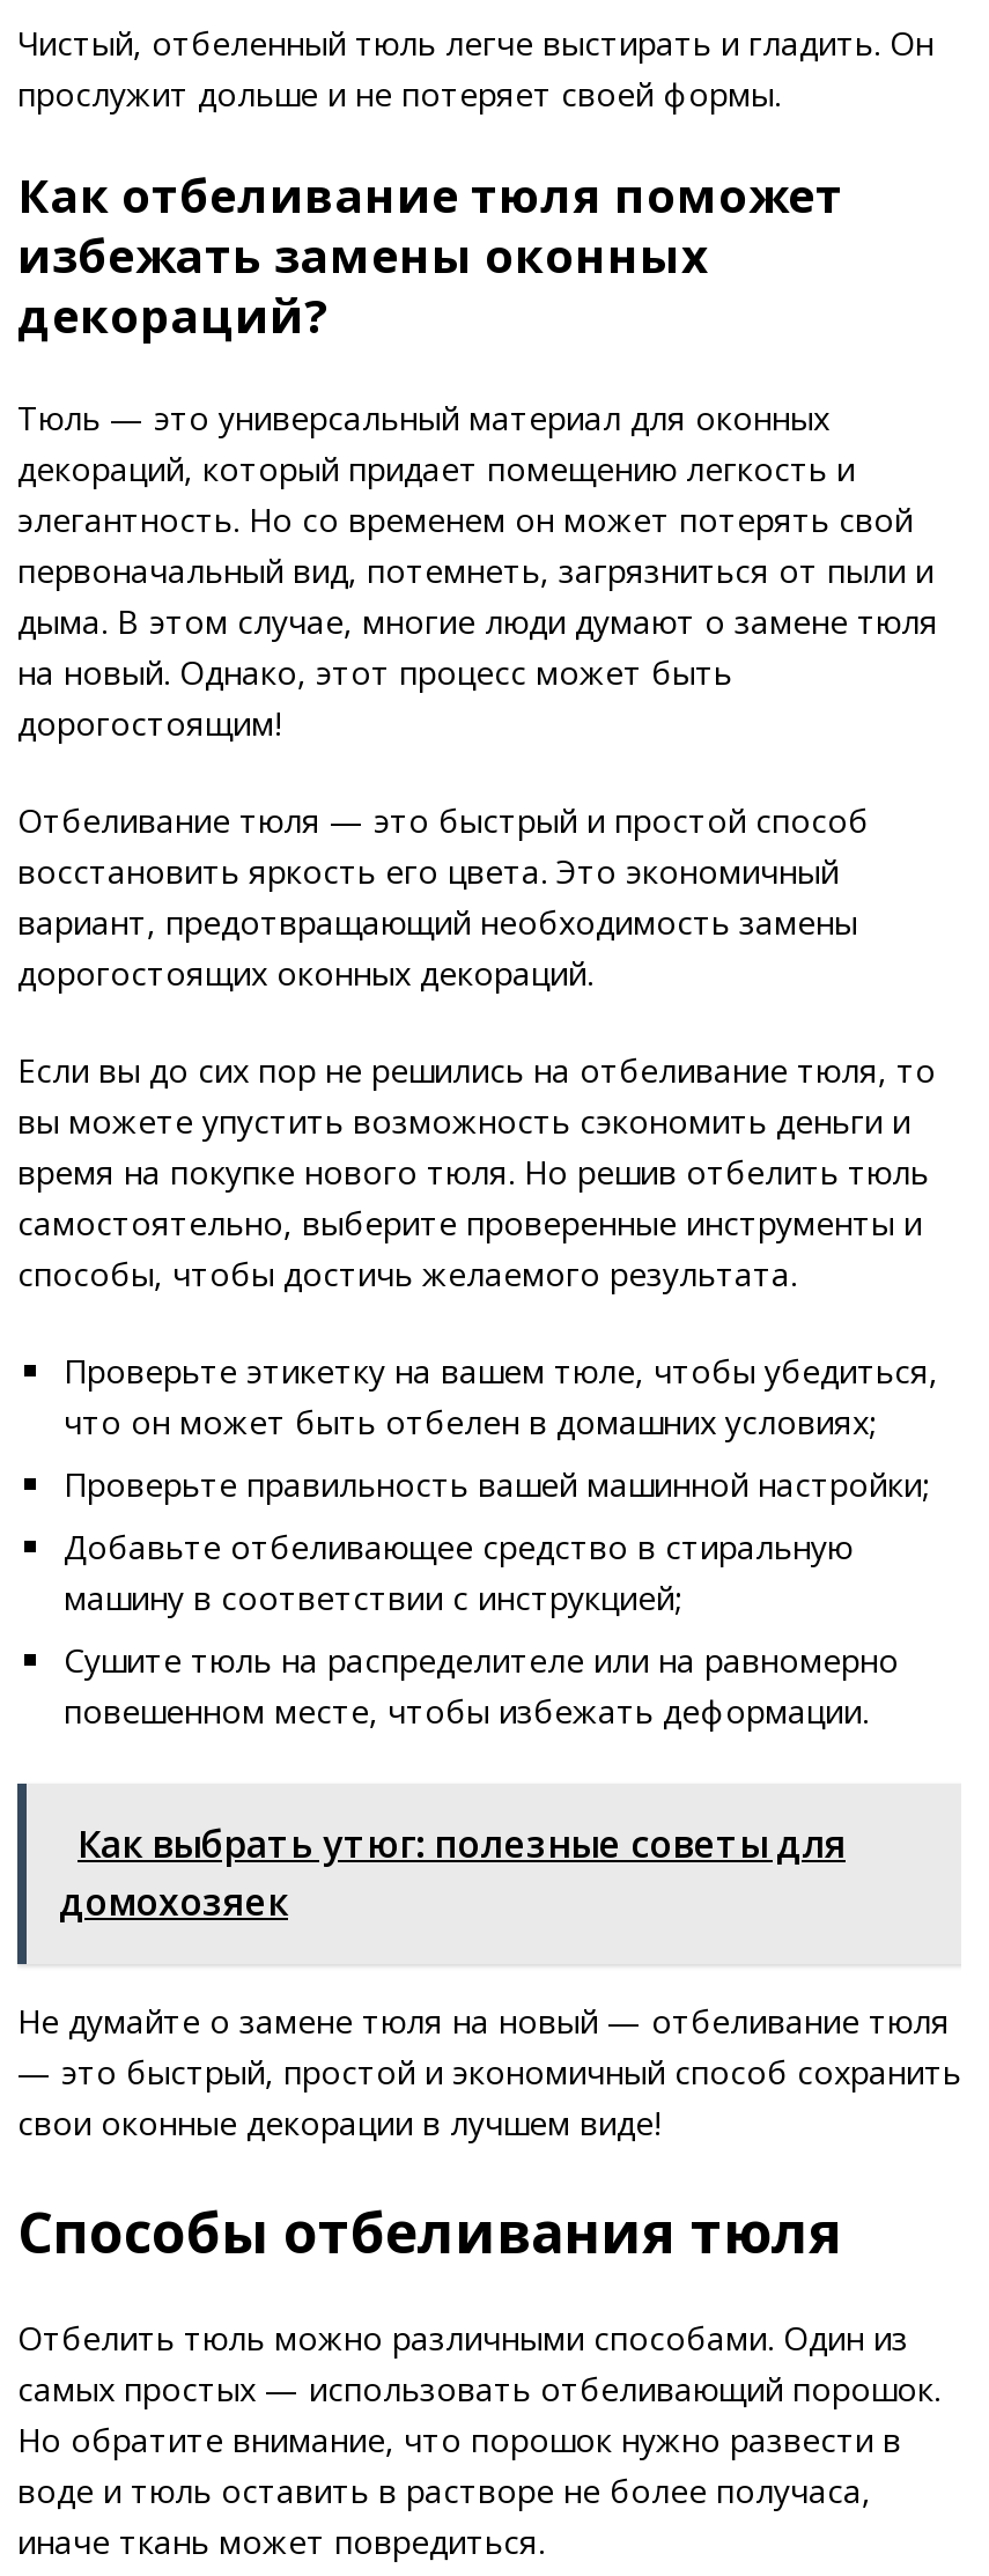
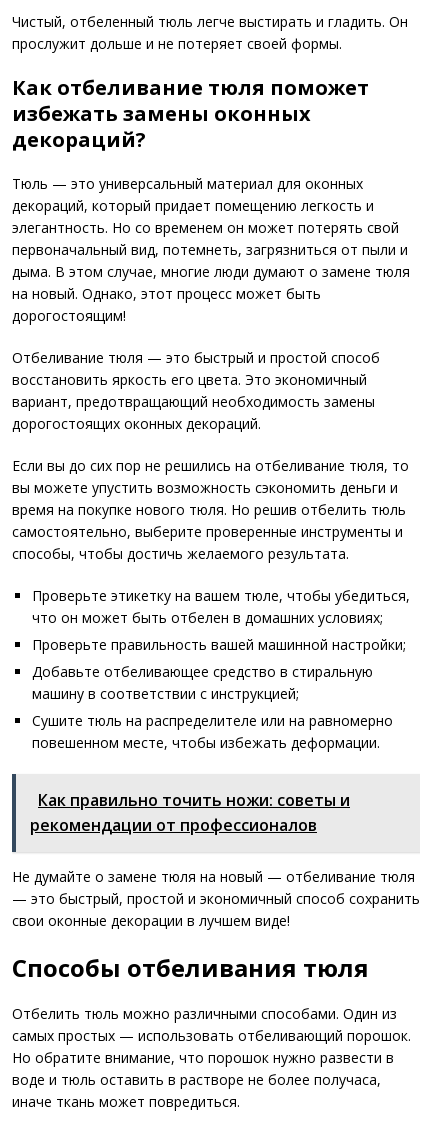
- Как выбрать утюг: полезные советы для
- домохозяек
+ Как правильно точить ножи: советы и
+ рекомендации от профессионалов
